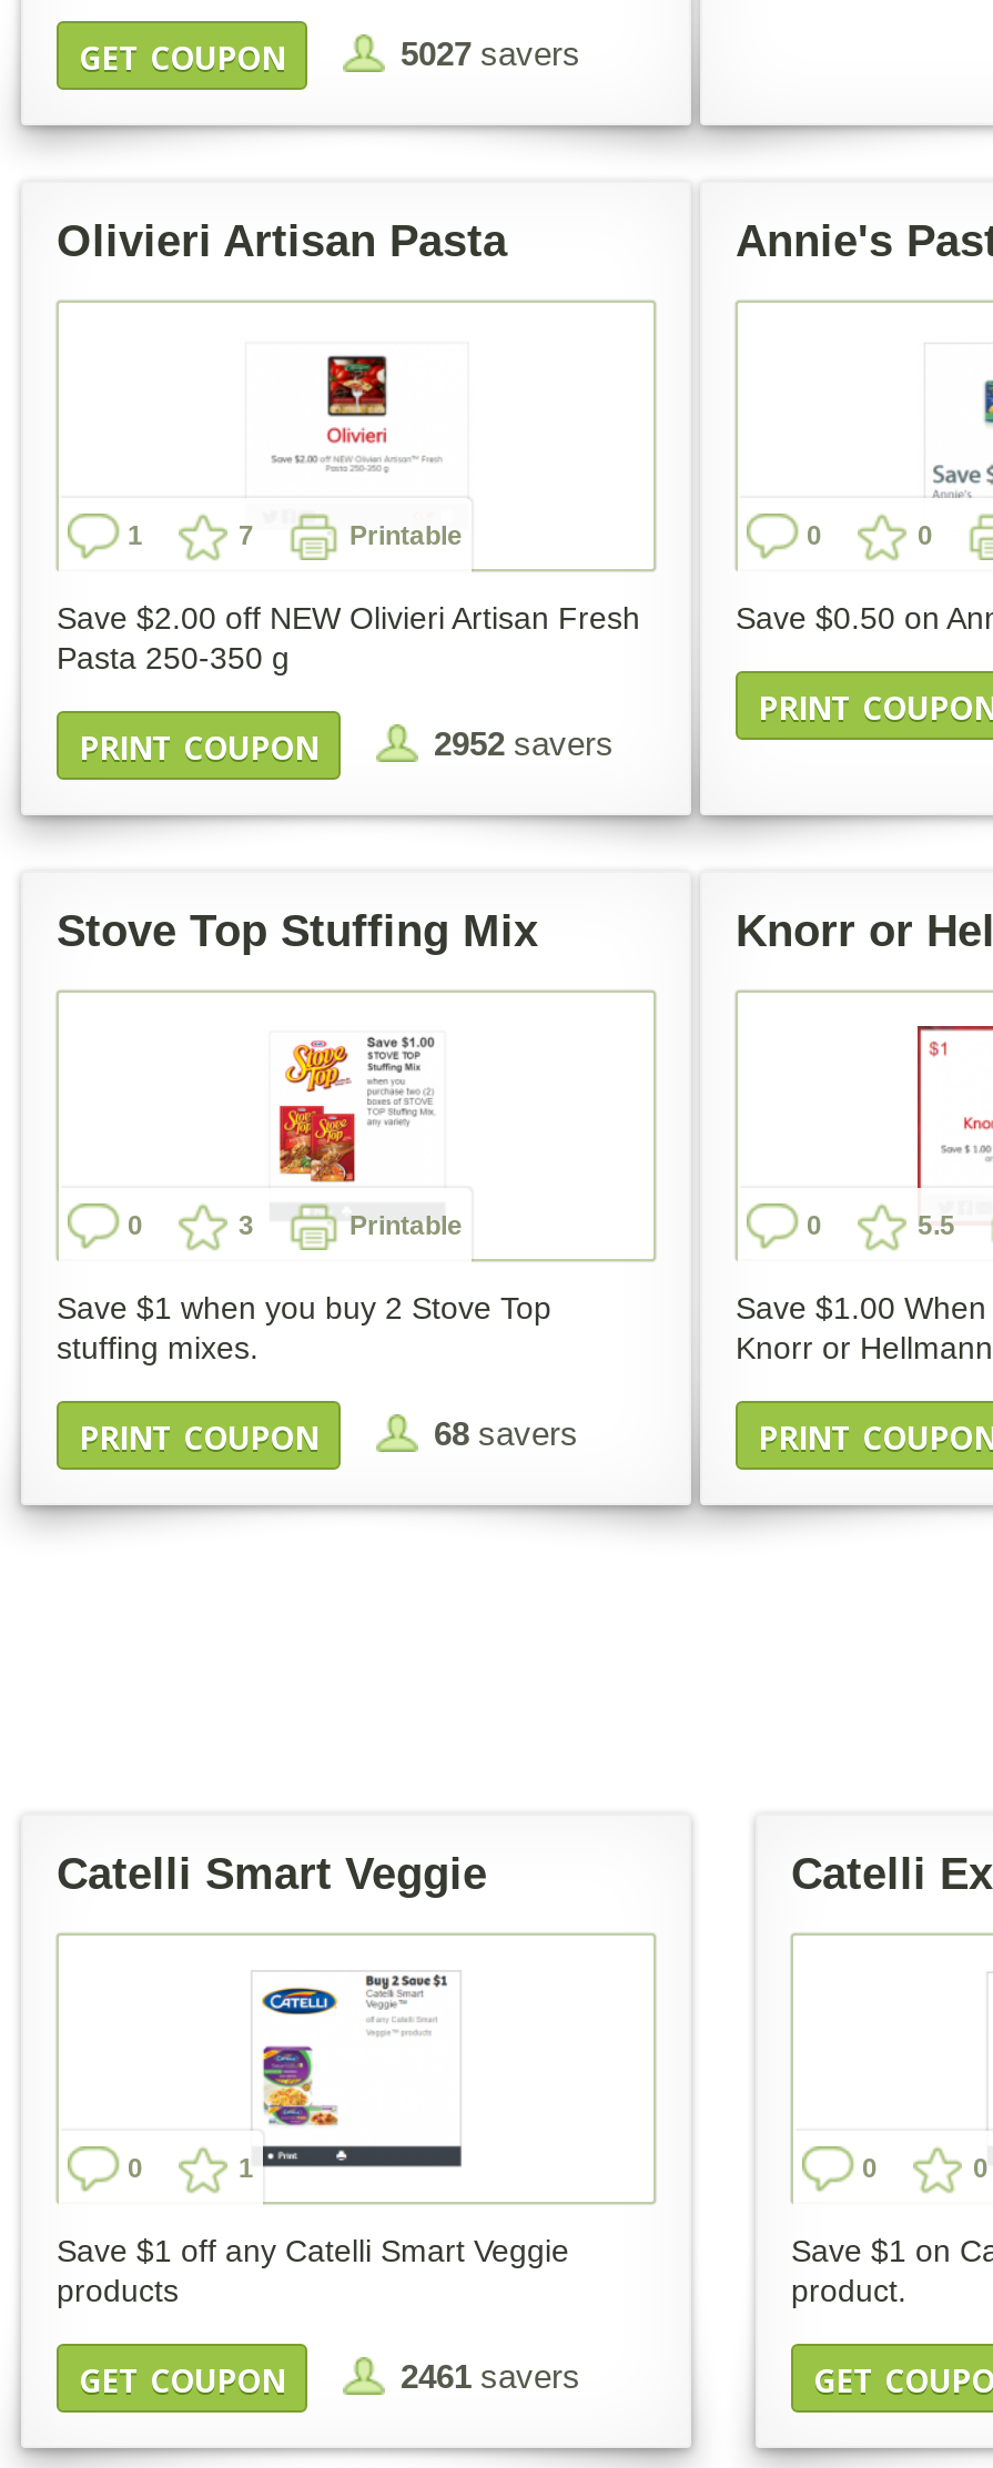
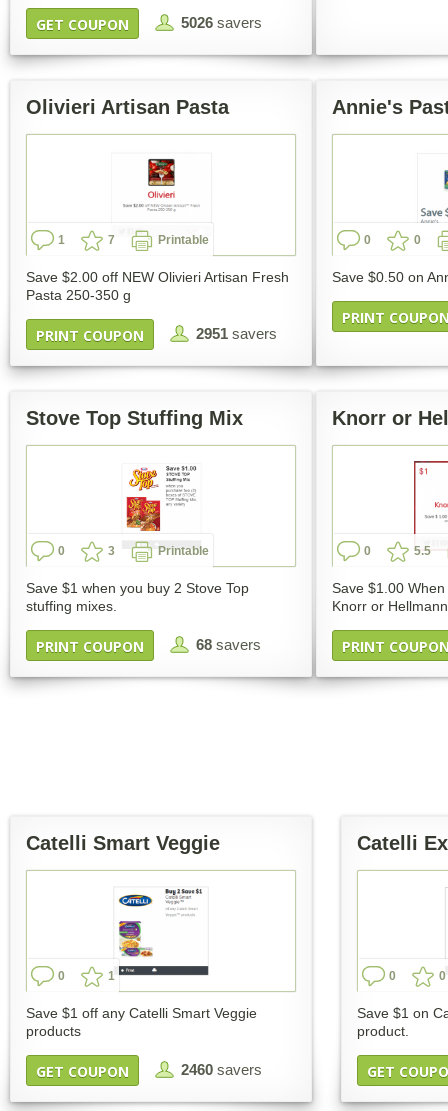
- 5027 savers
+ 5026 savers

- 2952 savers
+ 2951 savers

- 2461 savers
+ 2460 savers
